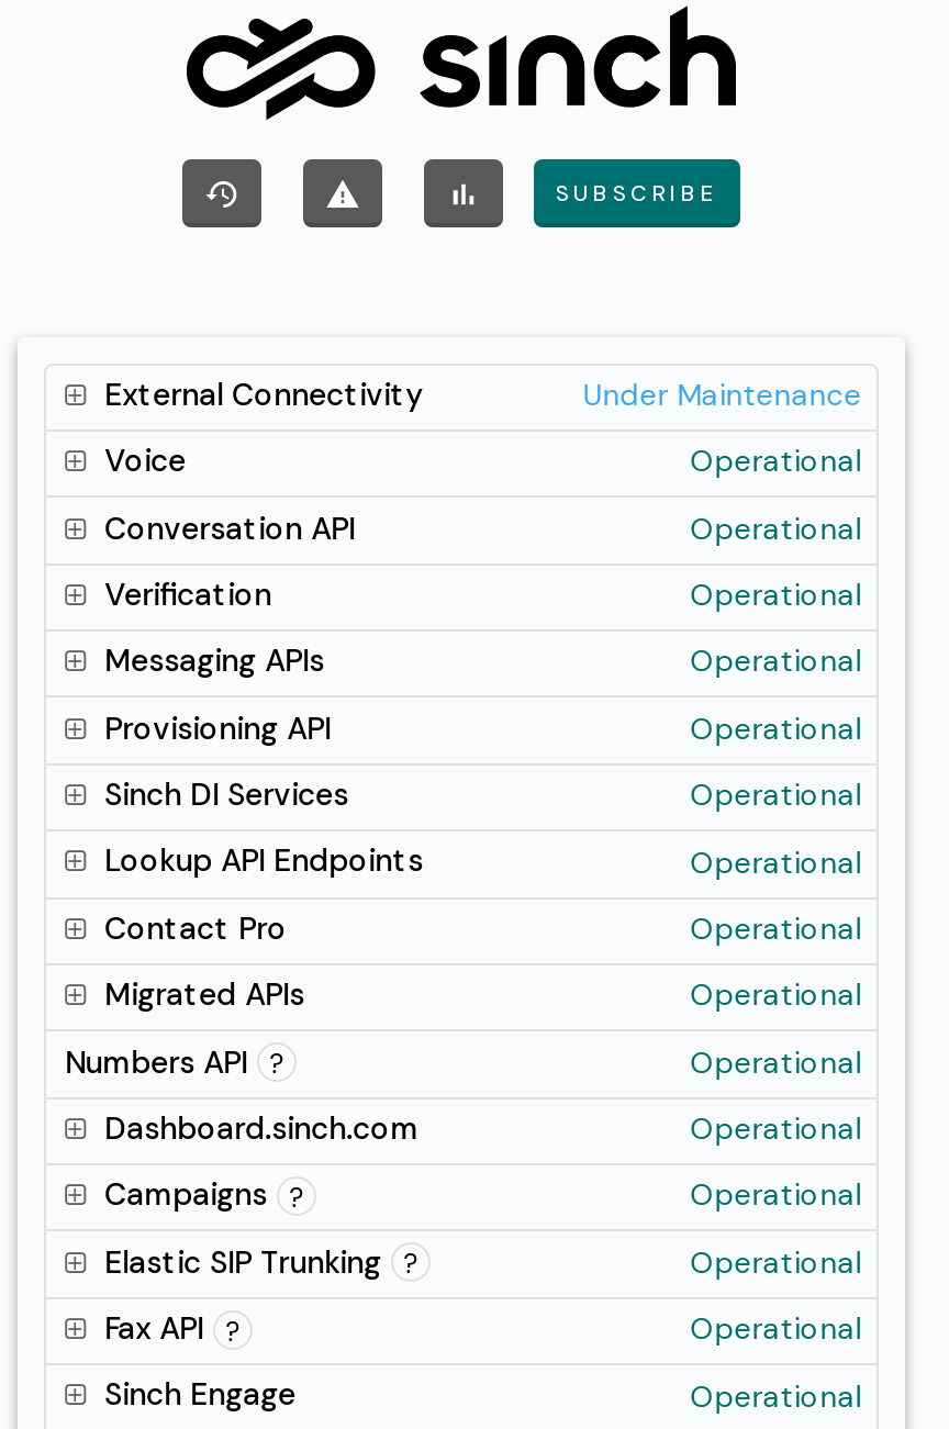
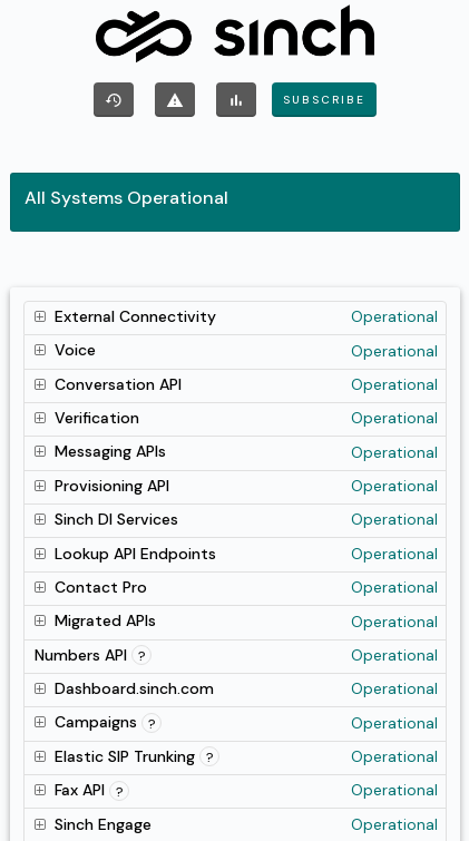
+ All Systems Operational

- Under Maintenance
+ Operational
